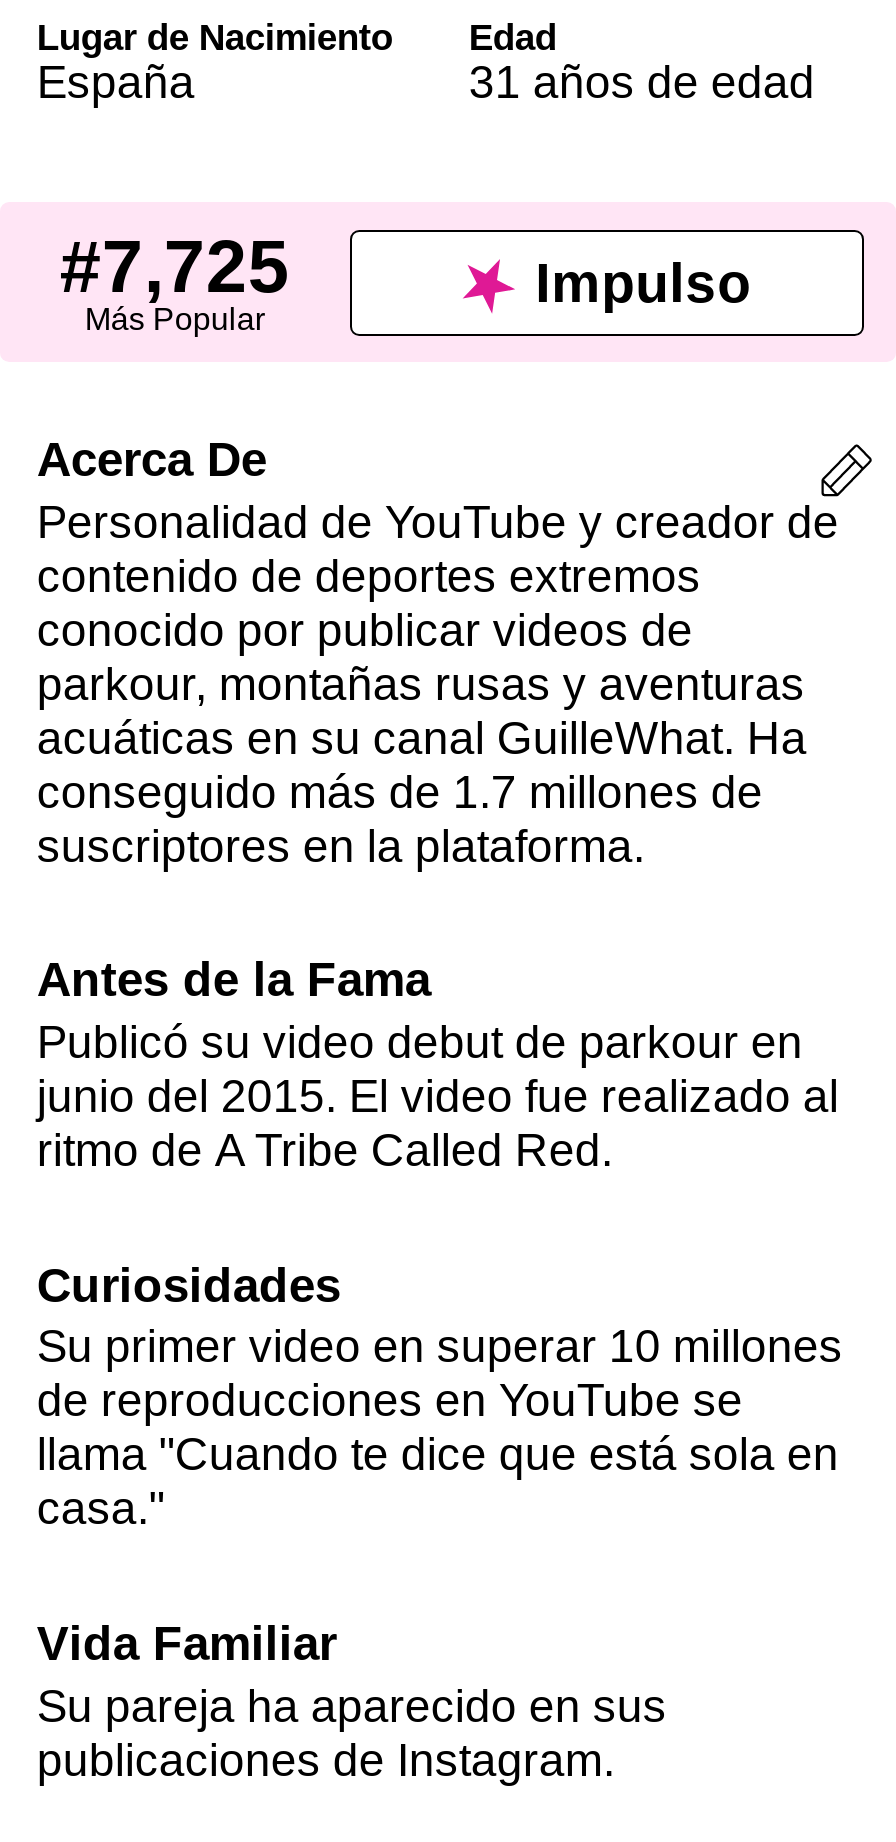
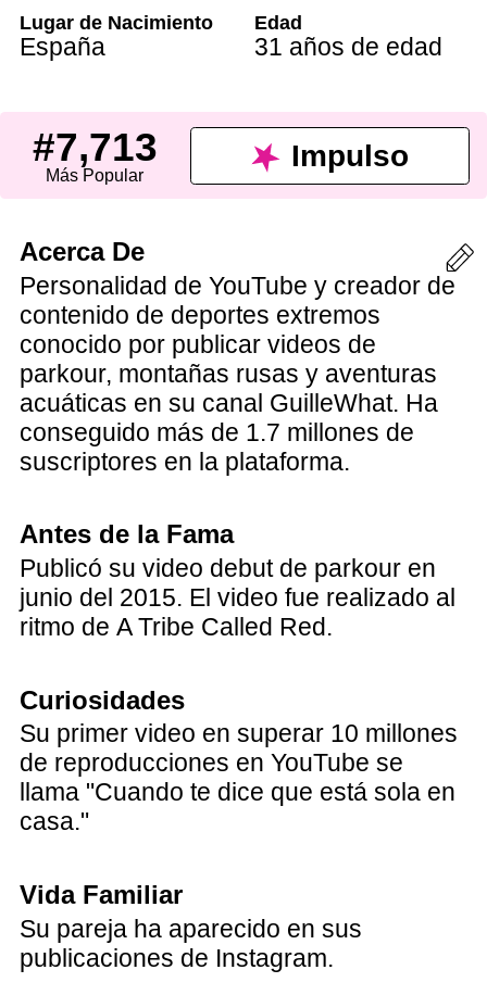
- #7,725
+ #7,713
